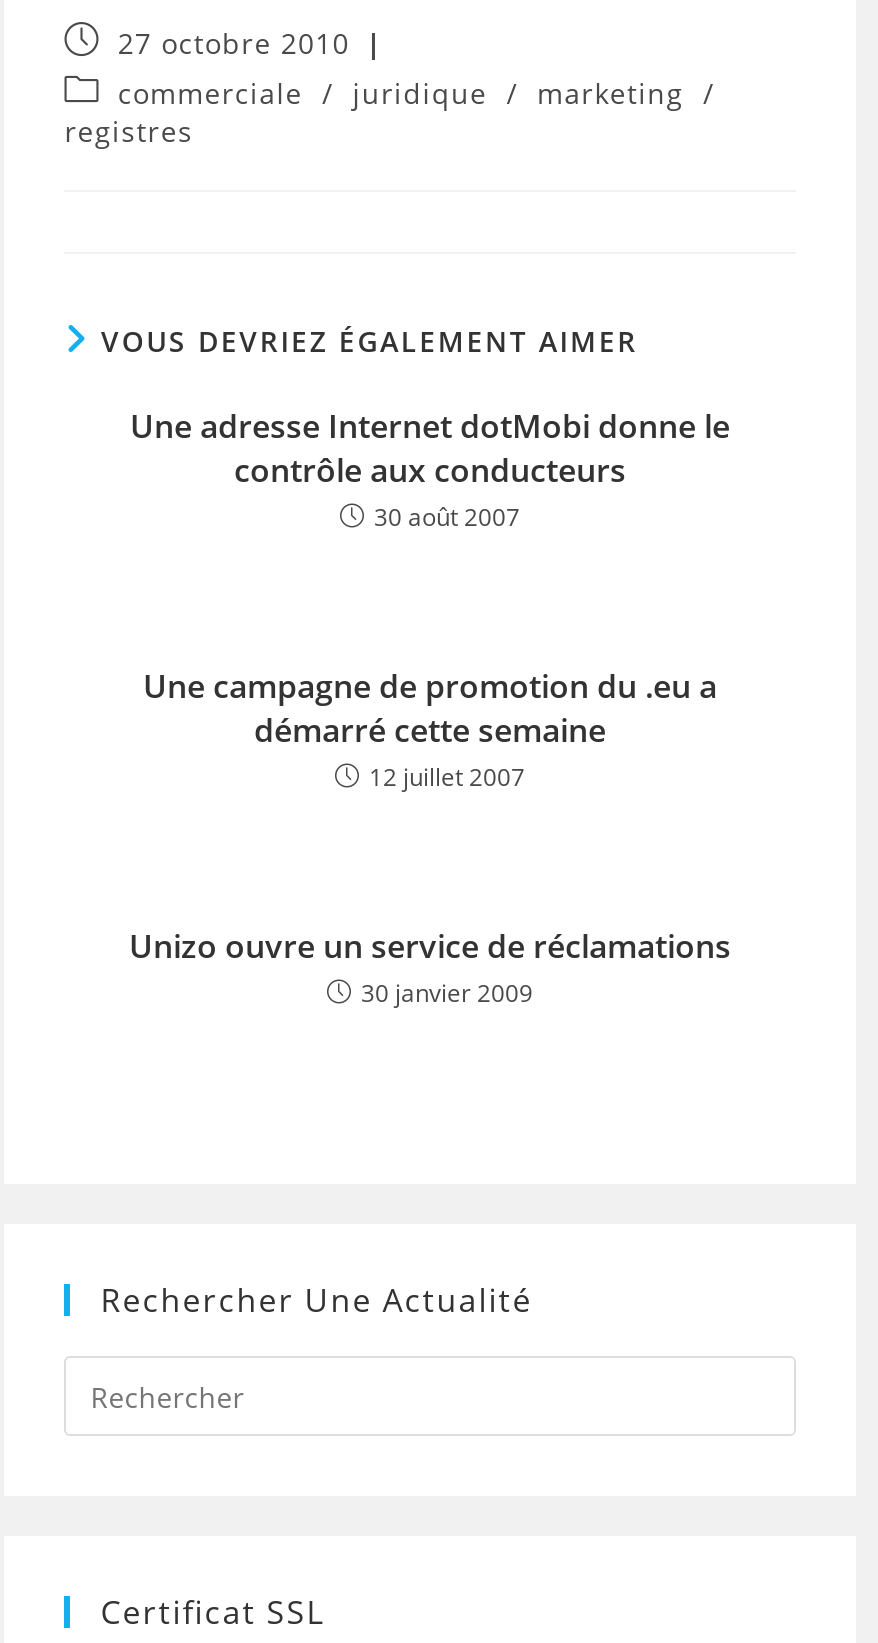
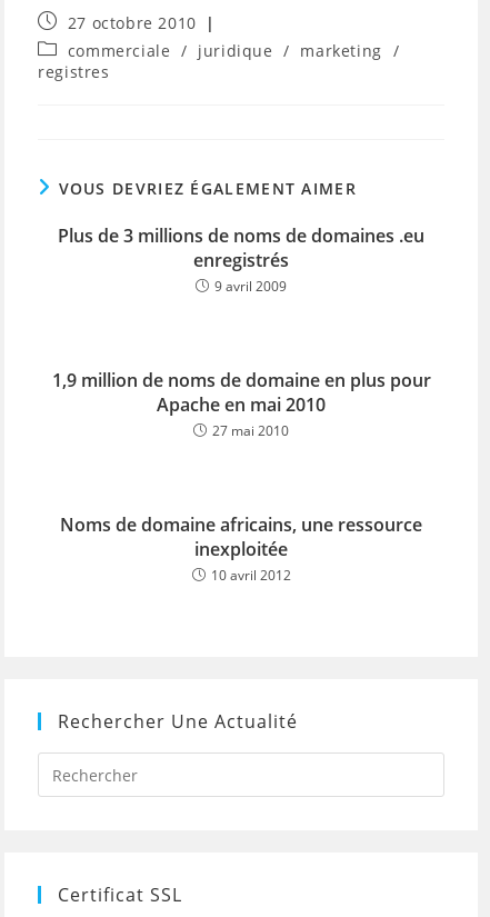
- Une adresse Internet dotMobi donne le
- contrôle aux conducteurs
- 30 août 2007
+ Plus de 3 millions de noms de domaines .eu
+ enregistrés
+ 9 avril 2009

- Une campagne de promotion du .eu a
- démarré cette semaine
- 12 juillet 2007
+ 1,9 million de noms de domaine en plus pour
+ Apache en mai 2010
+ 27 mai 2010

- Unizo ouvre un service de réclamations
- 30 janvier 2009
+ Noms de domaine africains, une ressource
+ inexploitée
+ 10 avril 2012
